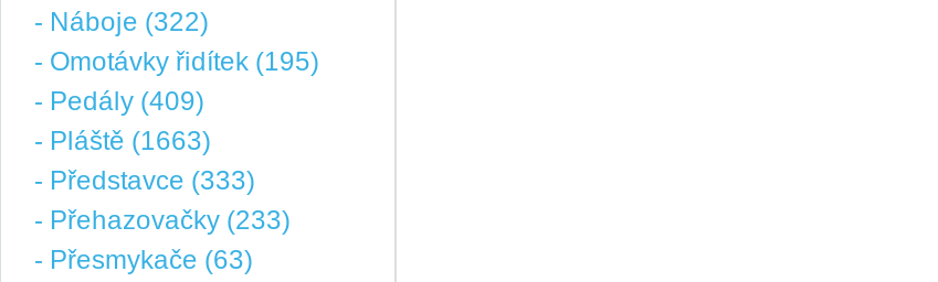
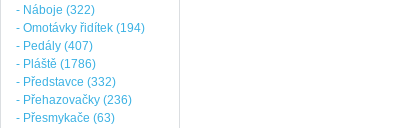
- - Omotávky řidítek (195)
+ - Omotávky řidítek (194)

- - Pedály (409)
+ - Pedály (407)

- - Pláště (1663)
+ - Pláště (1786)

- - Představce (333)
+ - Představce (332)

- - Přehazovačky (233)
+ - Přehazovačky (236)
